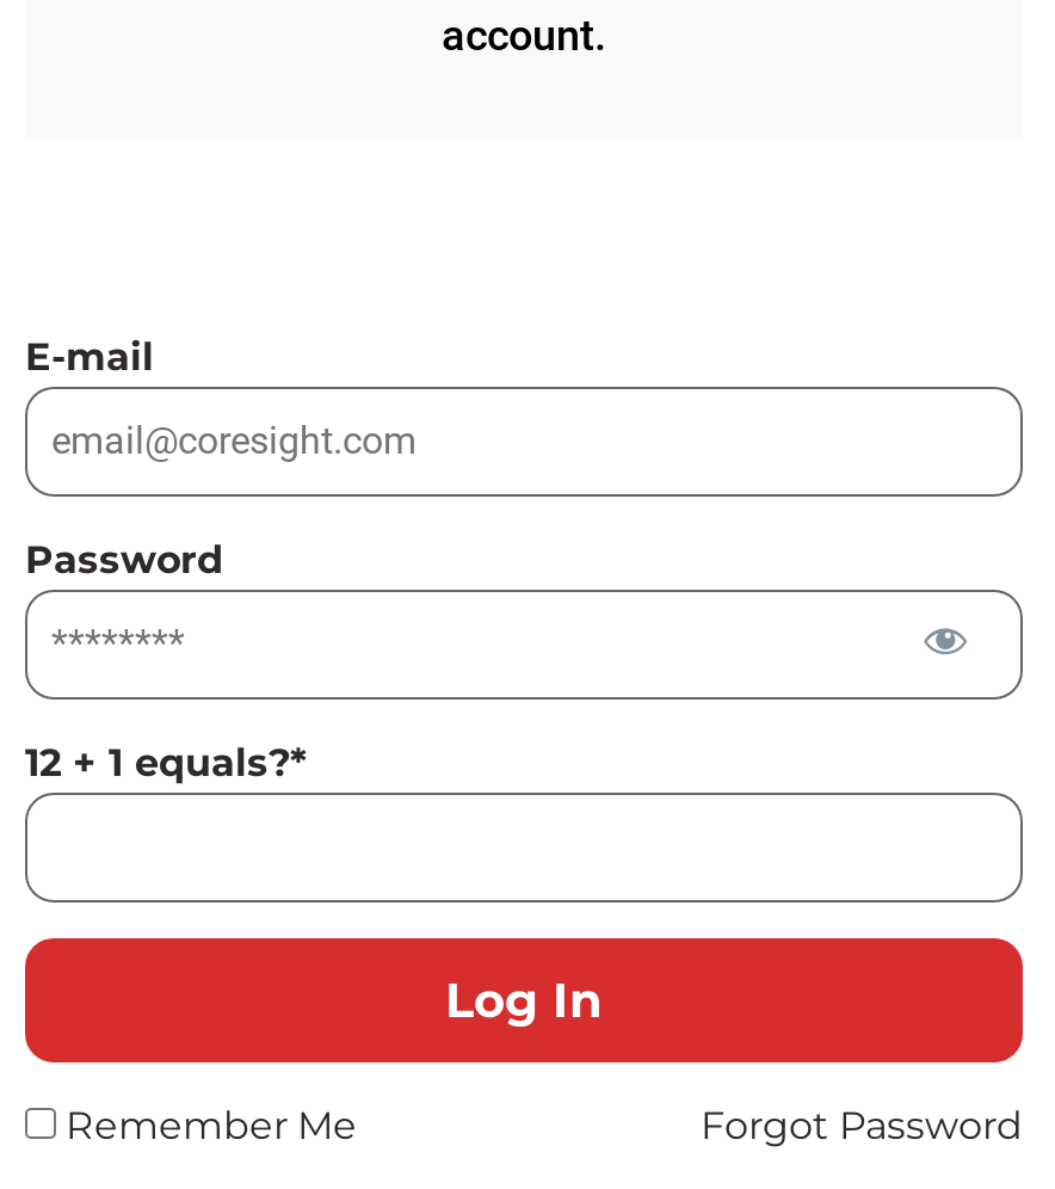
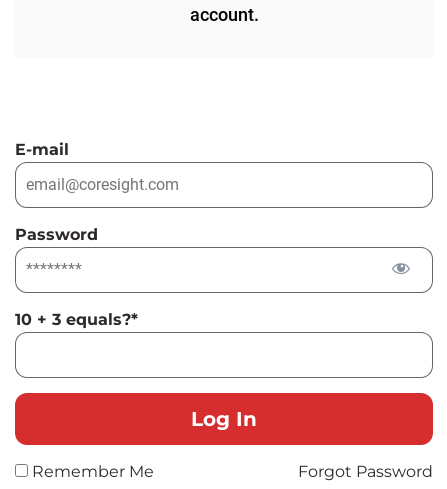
- 12 + 1 equals?*
+ 10 + 3 equals?*
